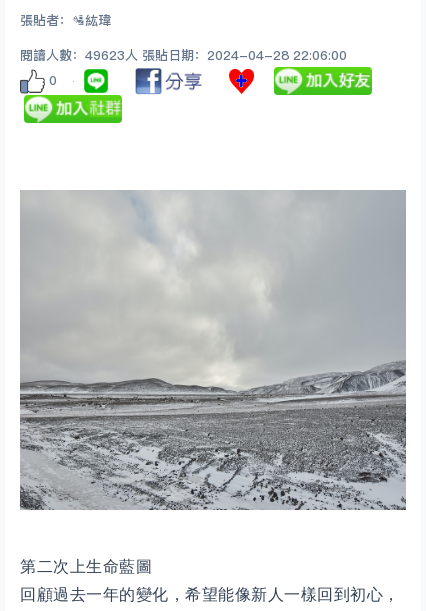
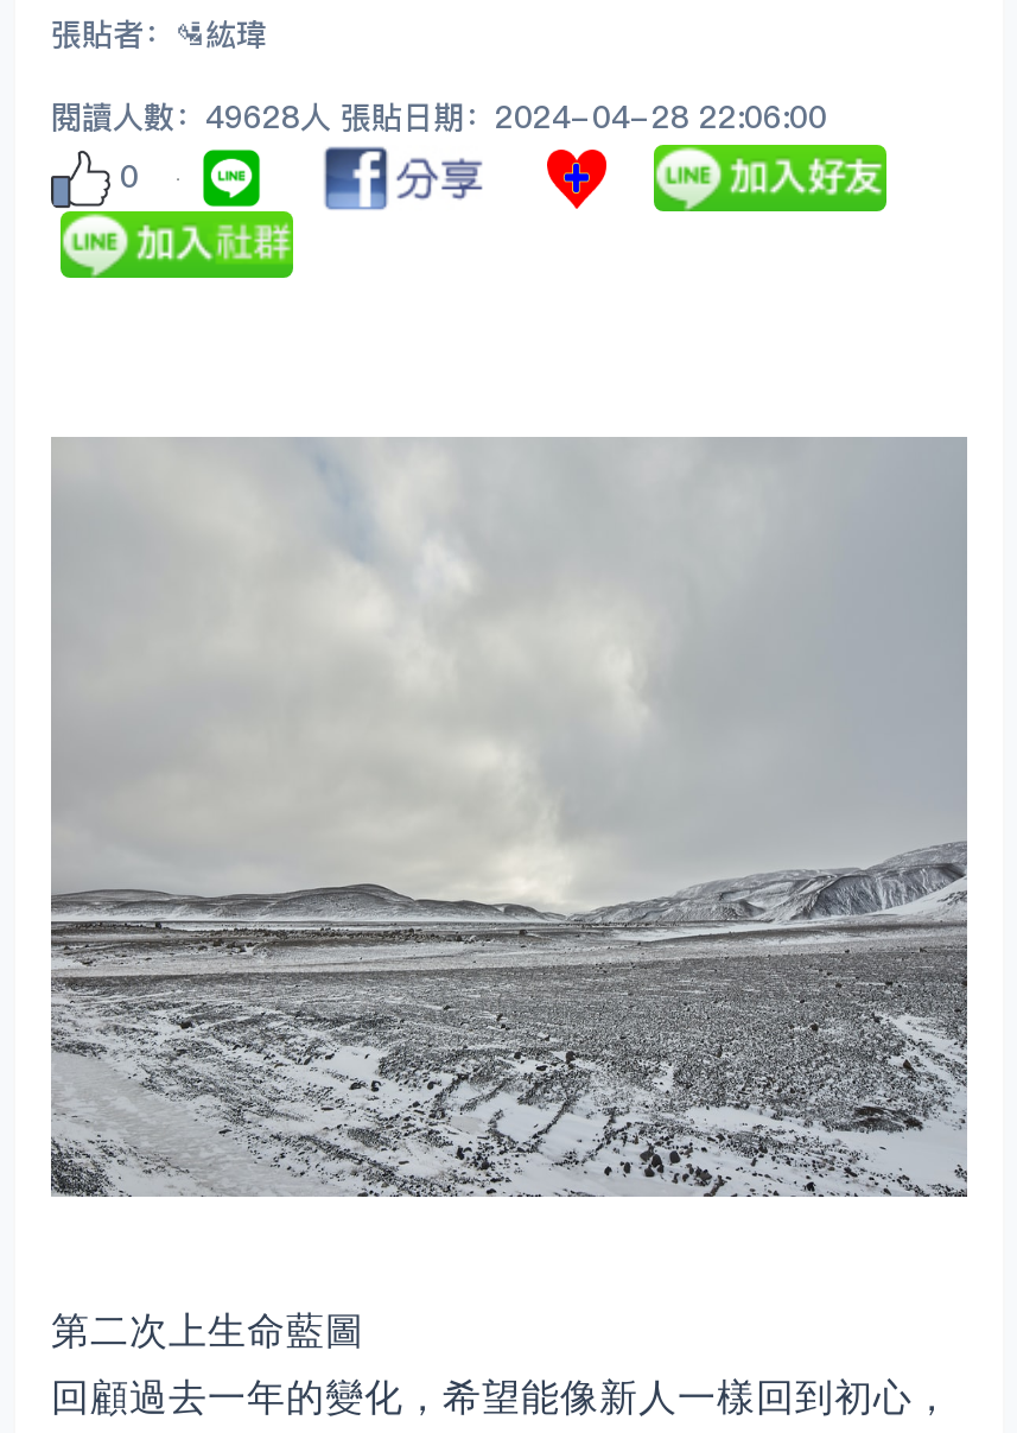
- 閱讀人數：49623人 張貼日期：2024-04-28 22:06:00
+ 閱讀人數：49628人 張貼日期：2024-04-28 22:06:00
